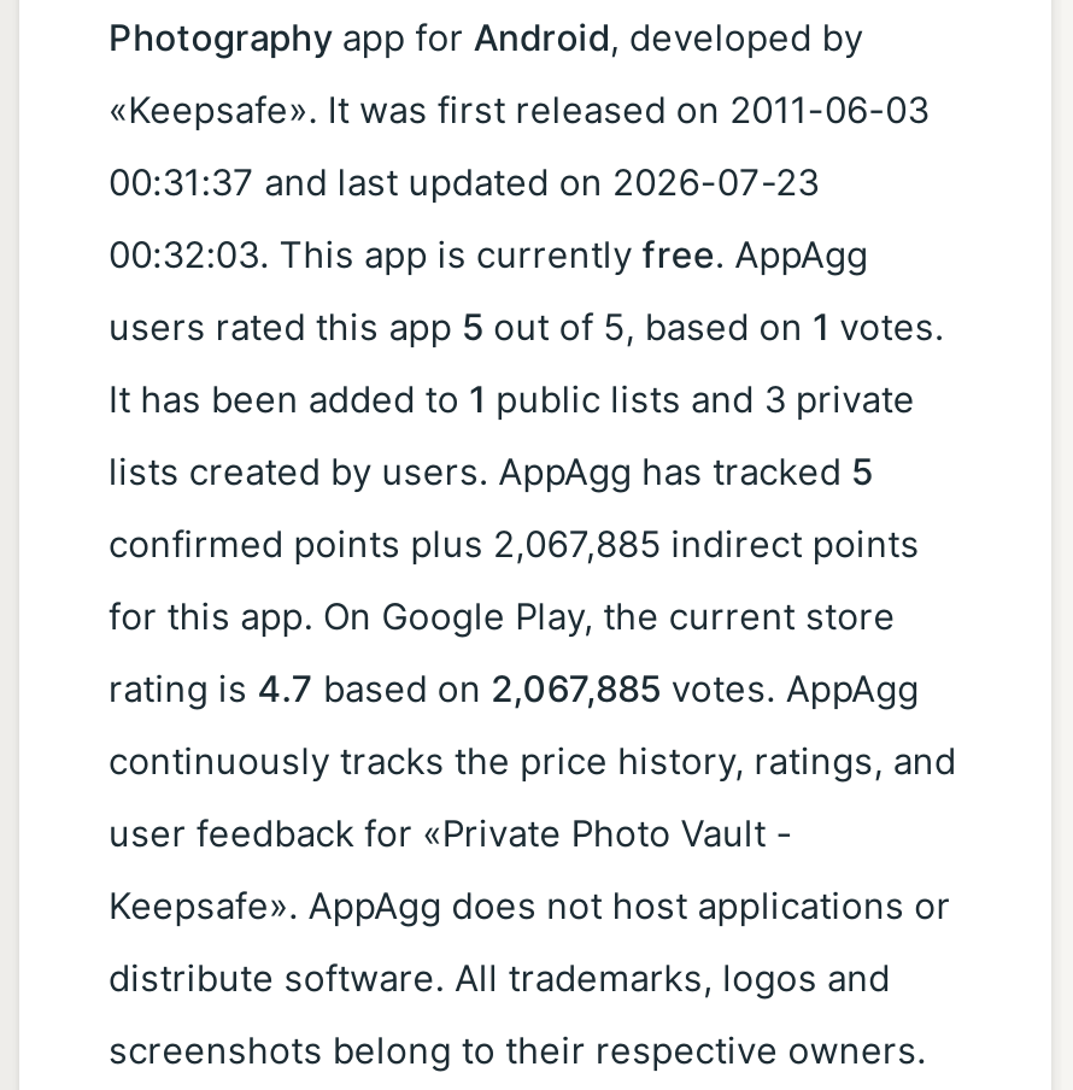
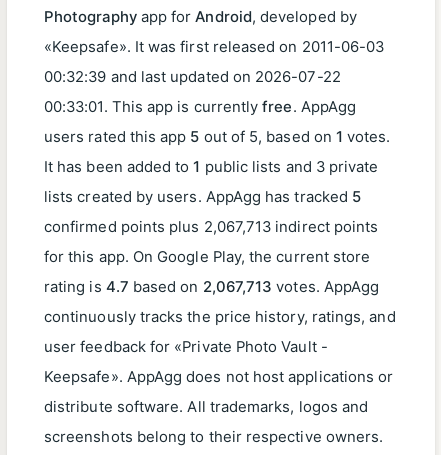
- 00:31:37 and last updated on 2026-07-23
+ 00:32:39 and last updated on 2026-07-22

- 00:32:03. This app is currently free. AppAgg
+ 00:33:01. This app is currently free. AppAgg

- confirmed points plus 2,067,885 indirect points
+ confirmed points plus 2,067,713 indirect points

- rating is 4.7 based on 2,067,885 votes. AppAgg
+ rating is 4.7 based on 2,067,713 votes. AppAgg
